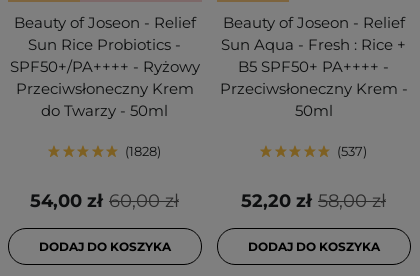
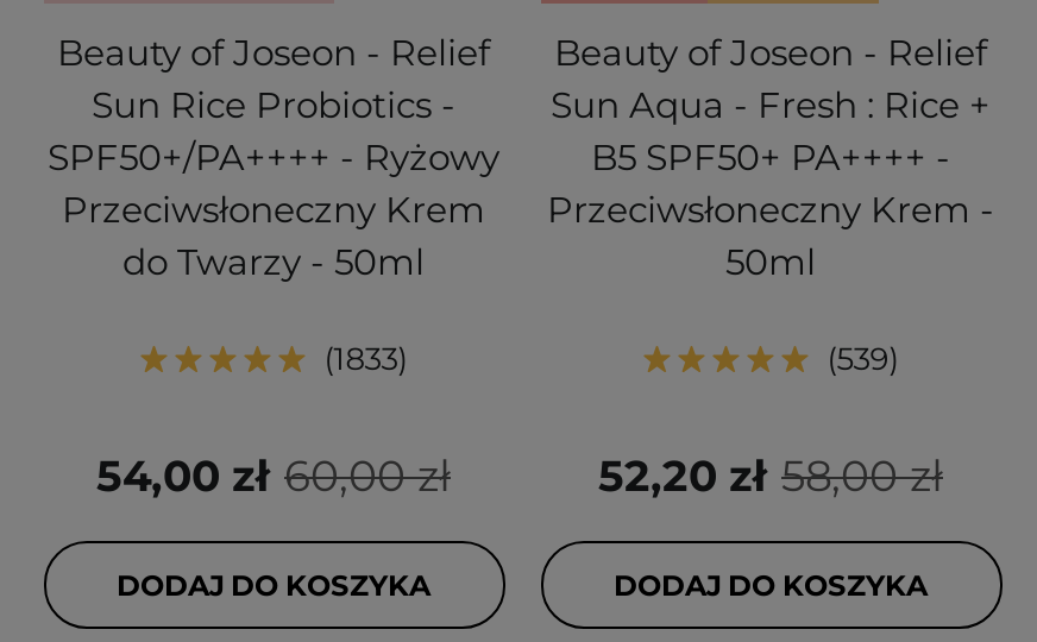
- 1828
+ 1833

- 537
+ 539
